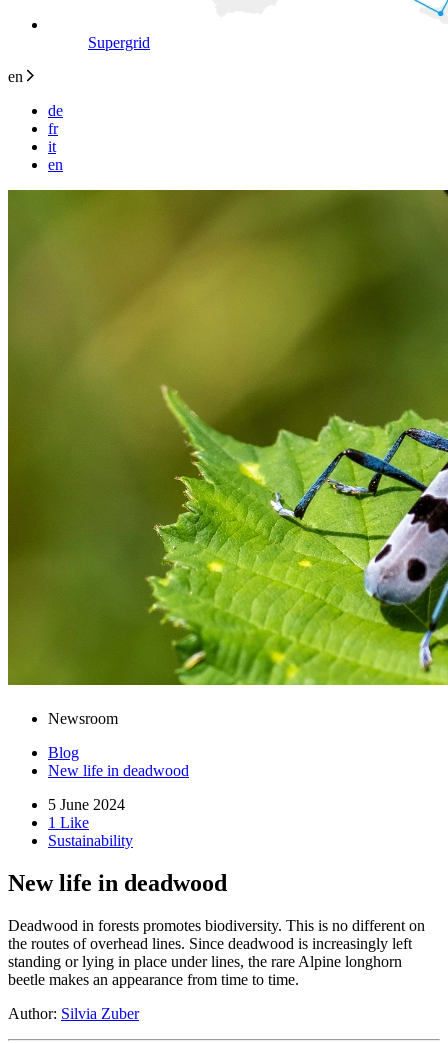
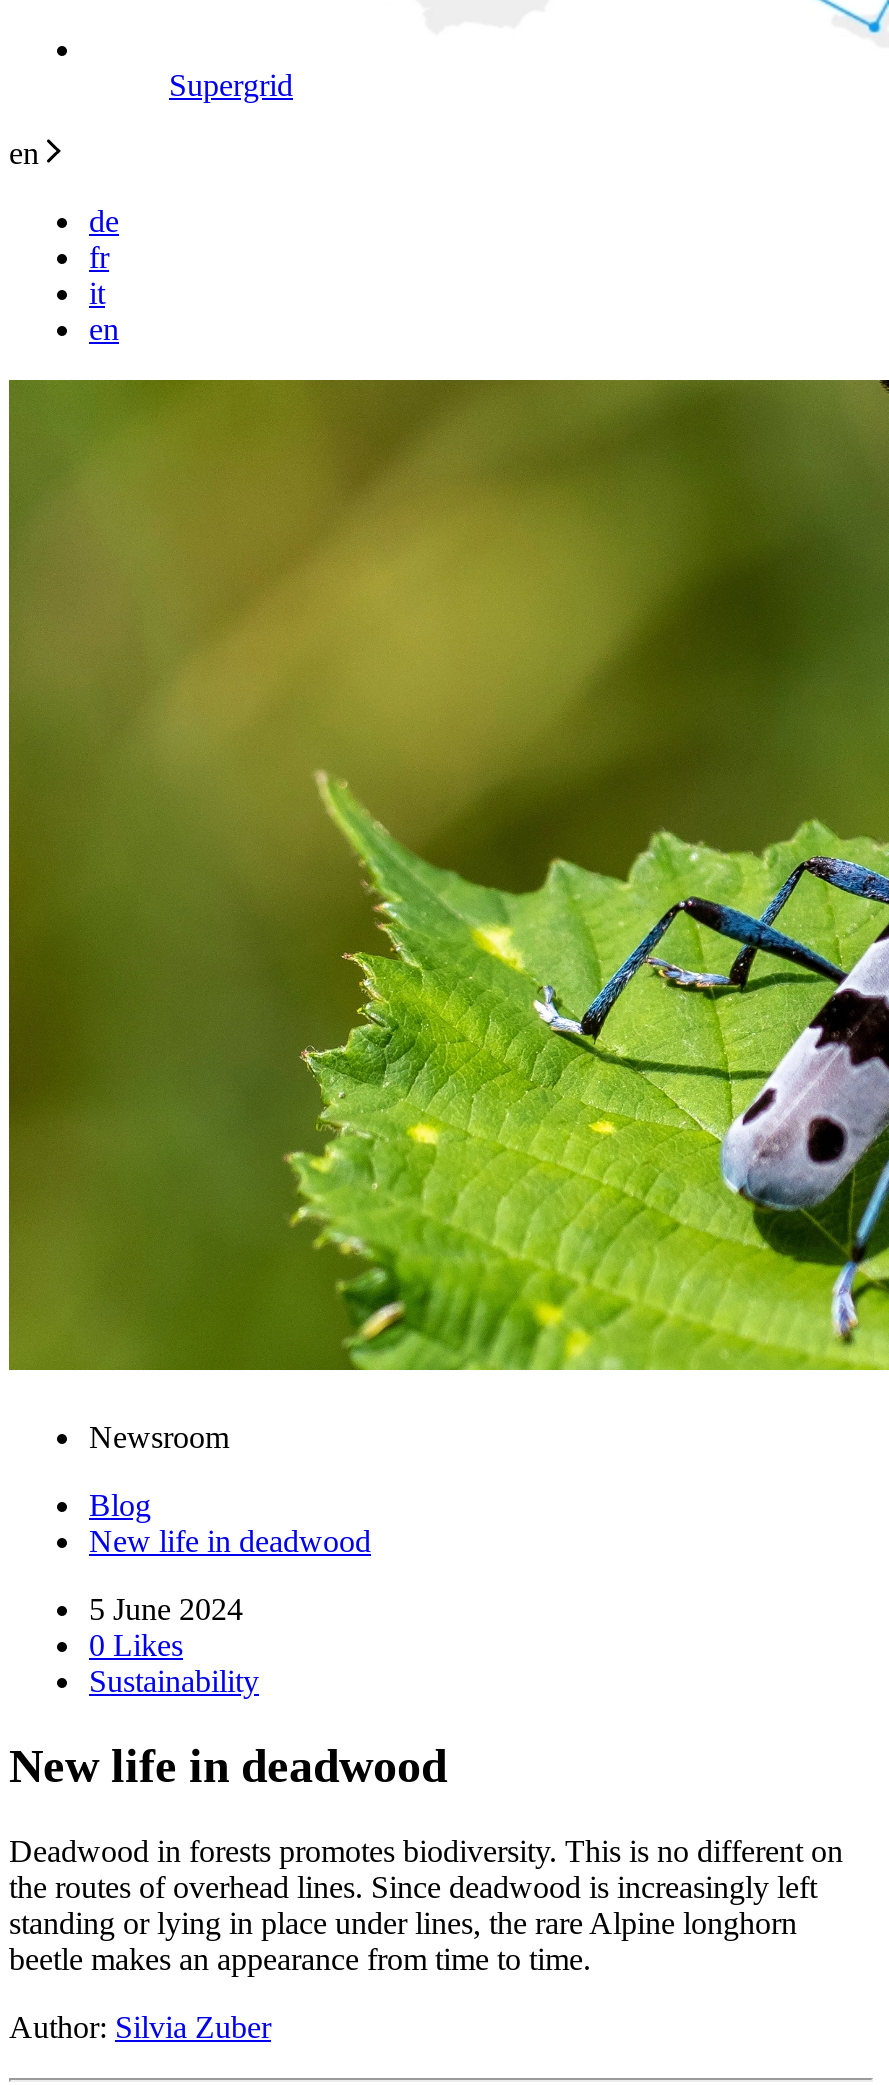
- 1 Like
+ 0 Likes
